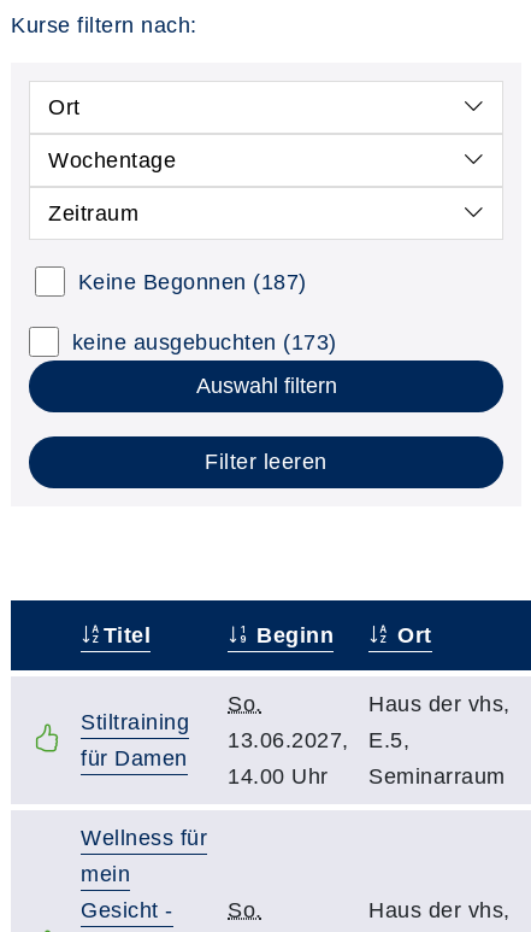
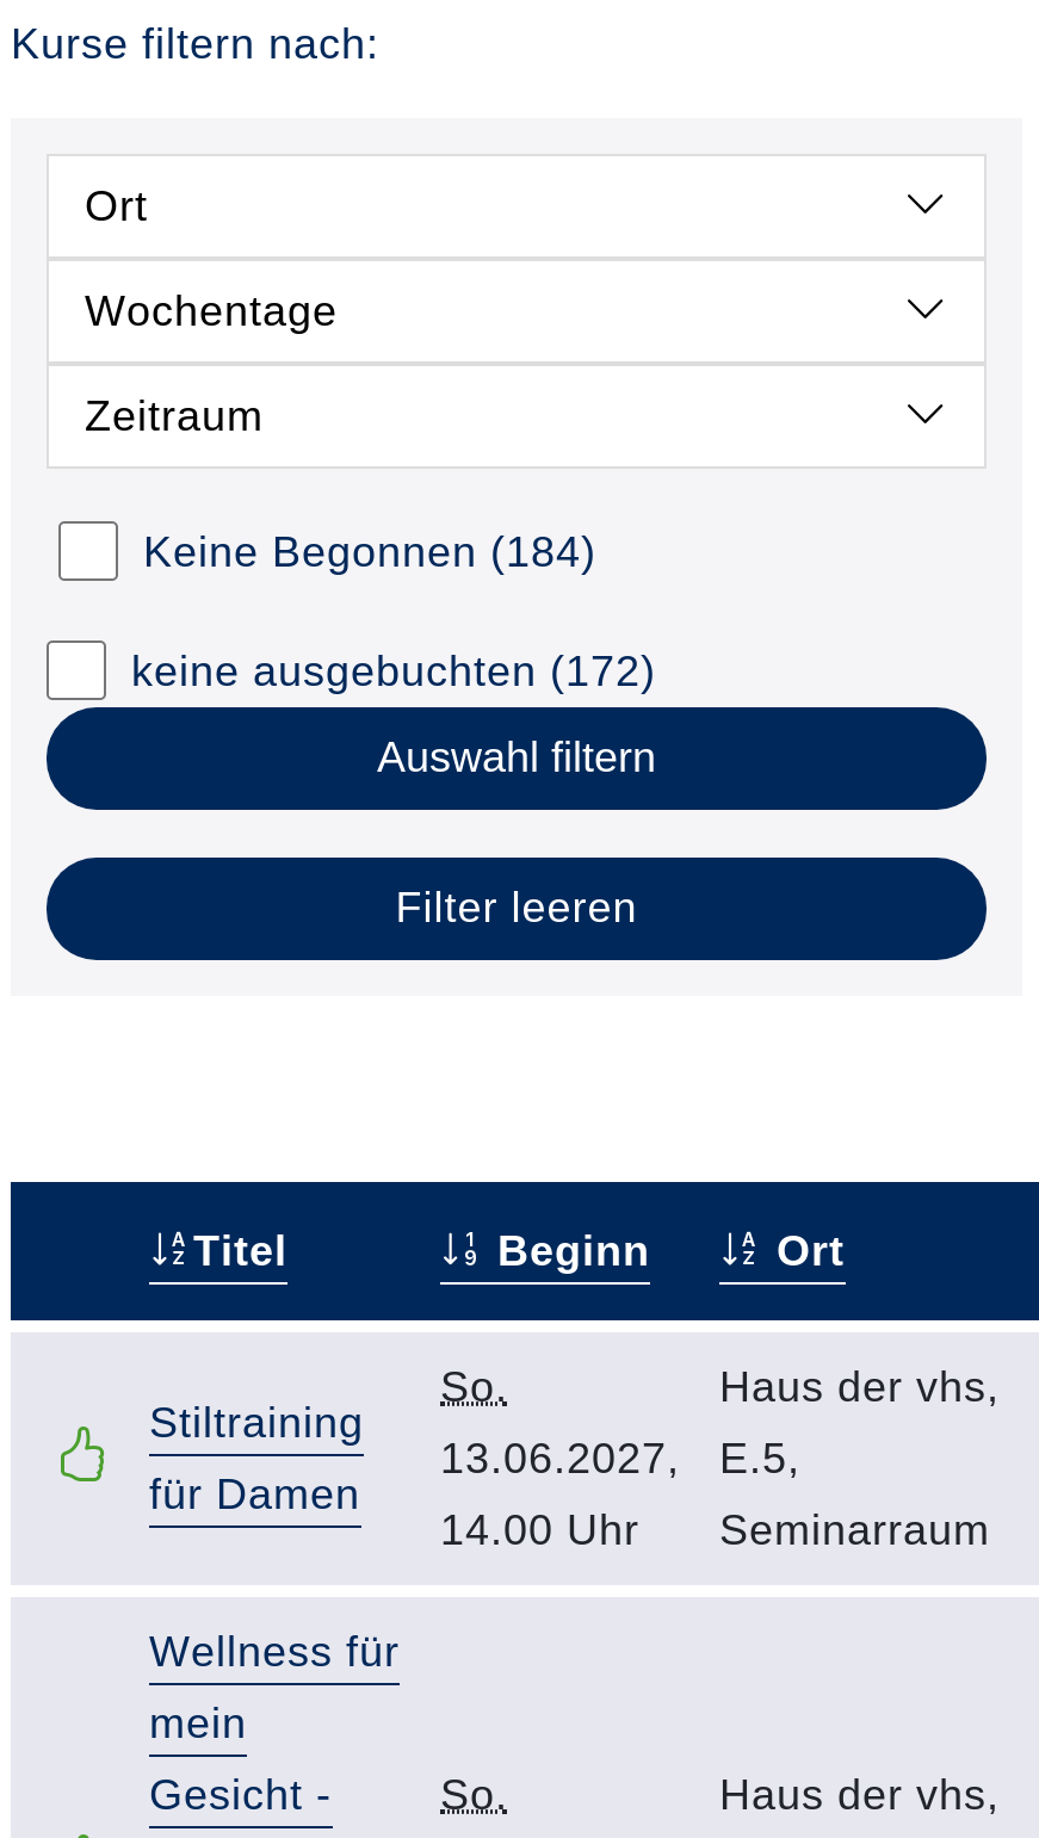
- Keine Begonnen (187)
+ Keine Begonnen (184)

- keine ausgebuchten (173)
+ keine ausgebuchten (172)
